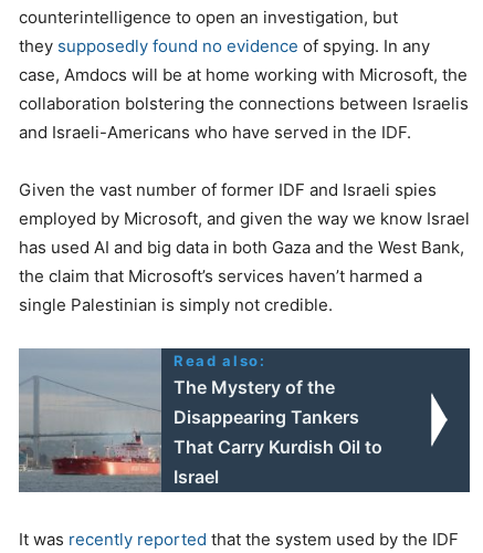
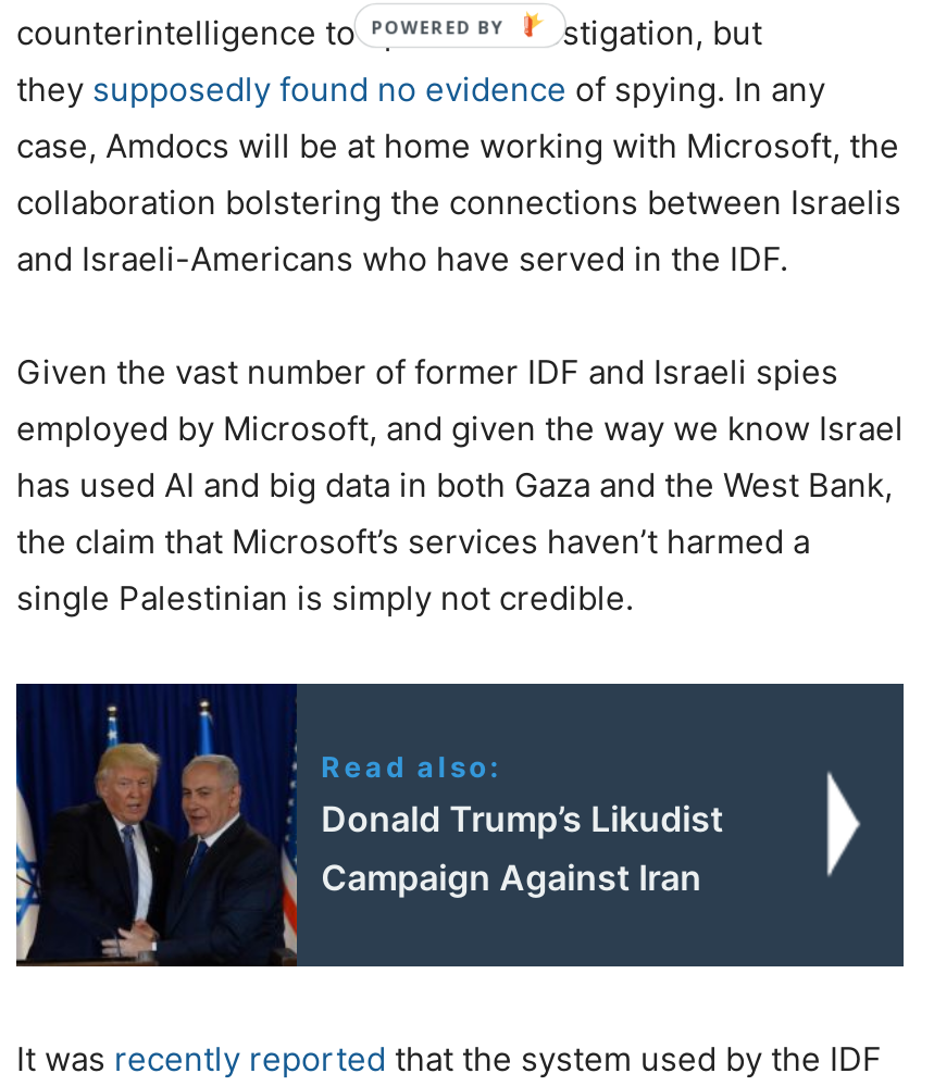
- [image]
- The Mystery of the
- Disappearing Tankers
- That Carry Kurdish Oil to
- Israel
+ [image]
+ Donald Trump’s Likudist
+ Campaign Against Iran

moved down: Read also:
